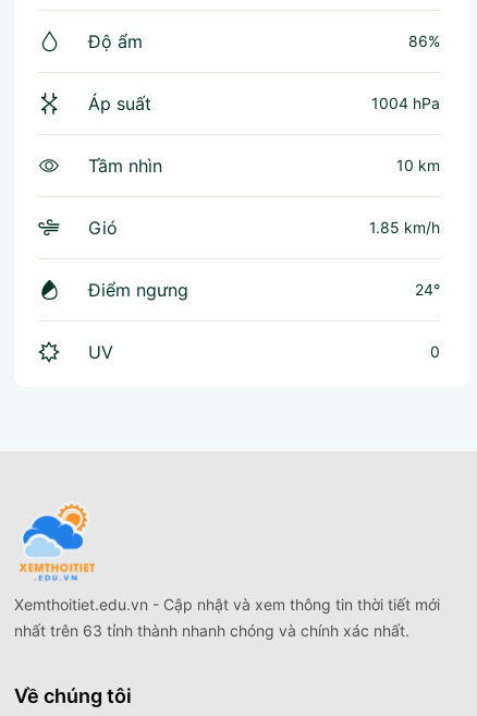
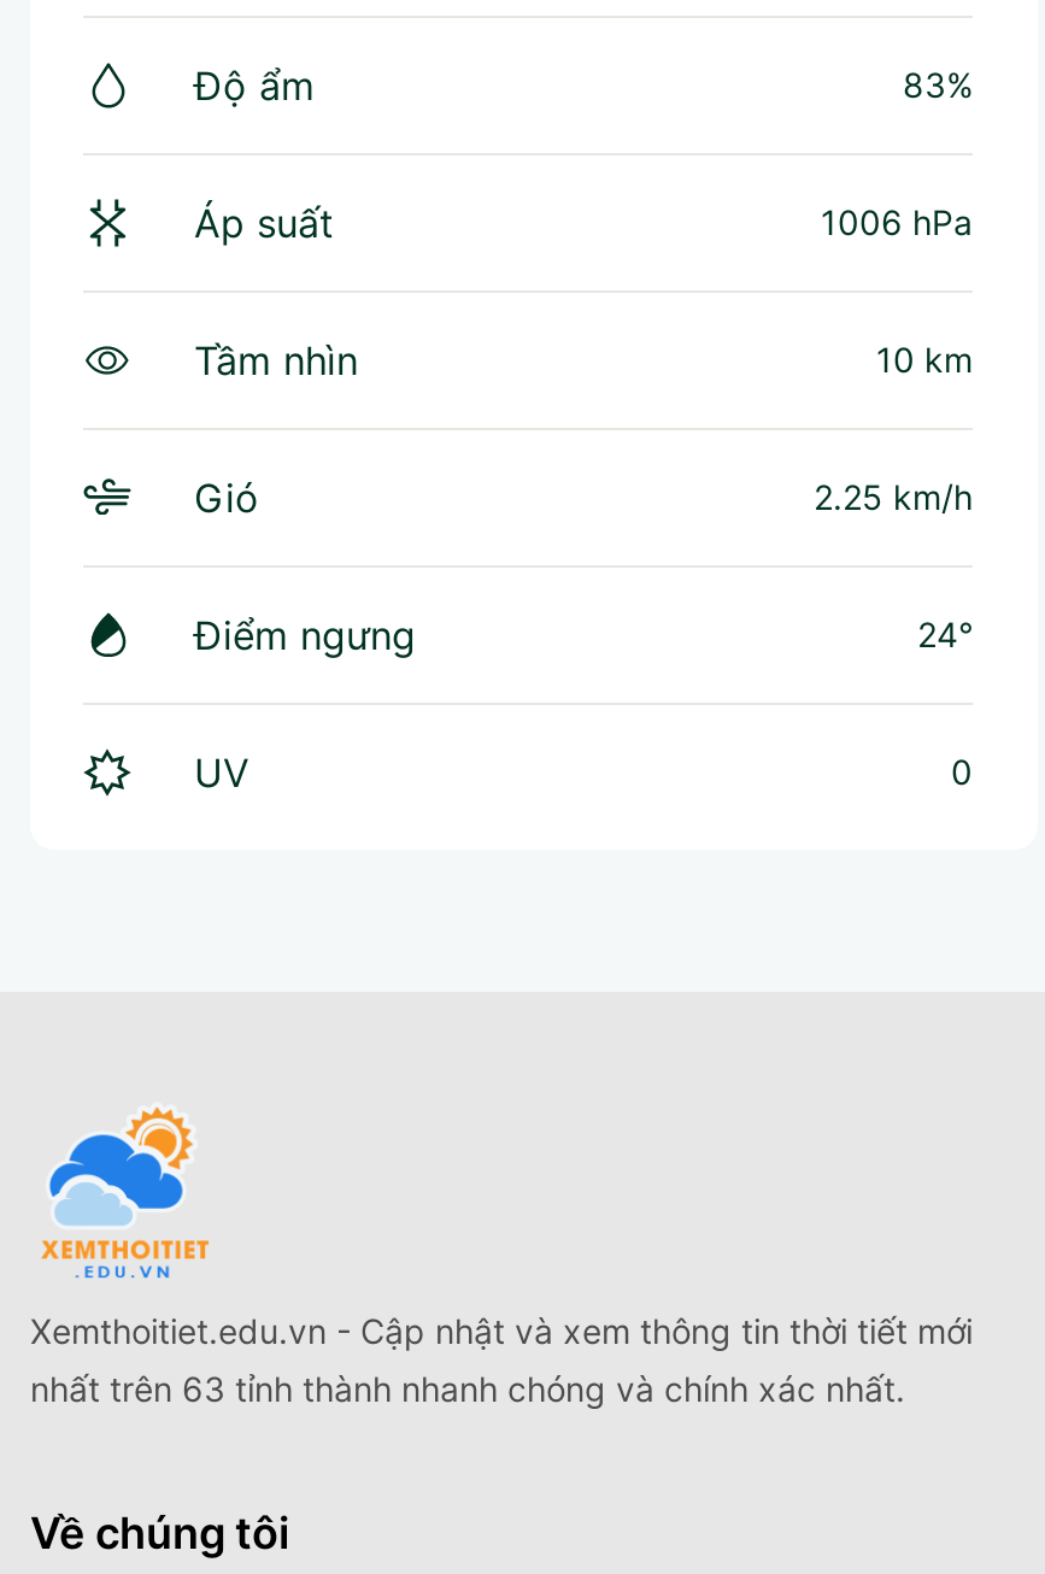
- 86%
+ 83%

- 1004 hPa
+ 1006 hPa

- 1.85 km/h
+ 2.25 km/h
